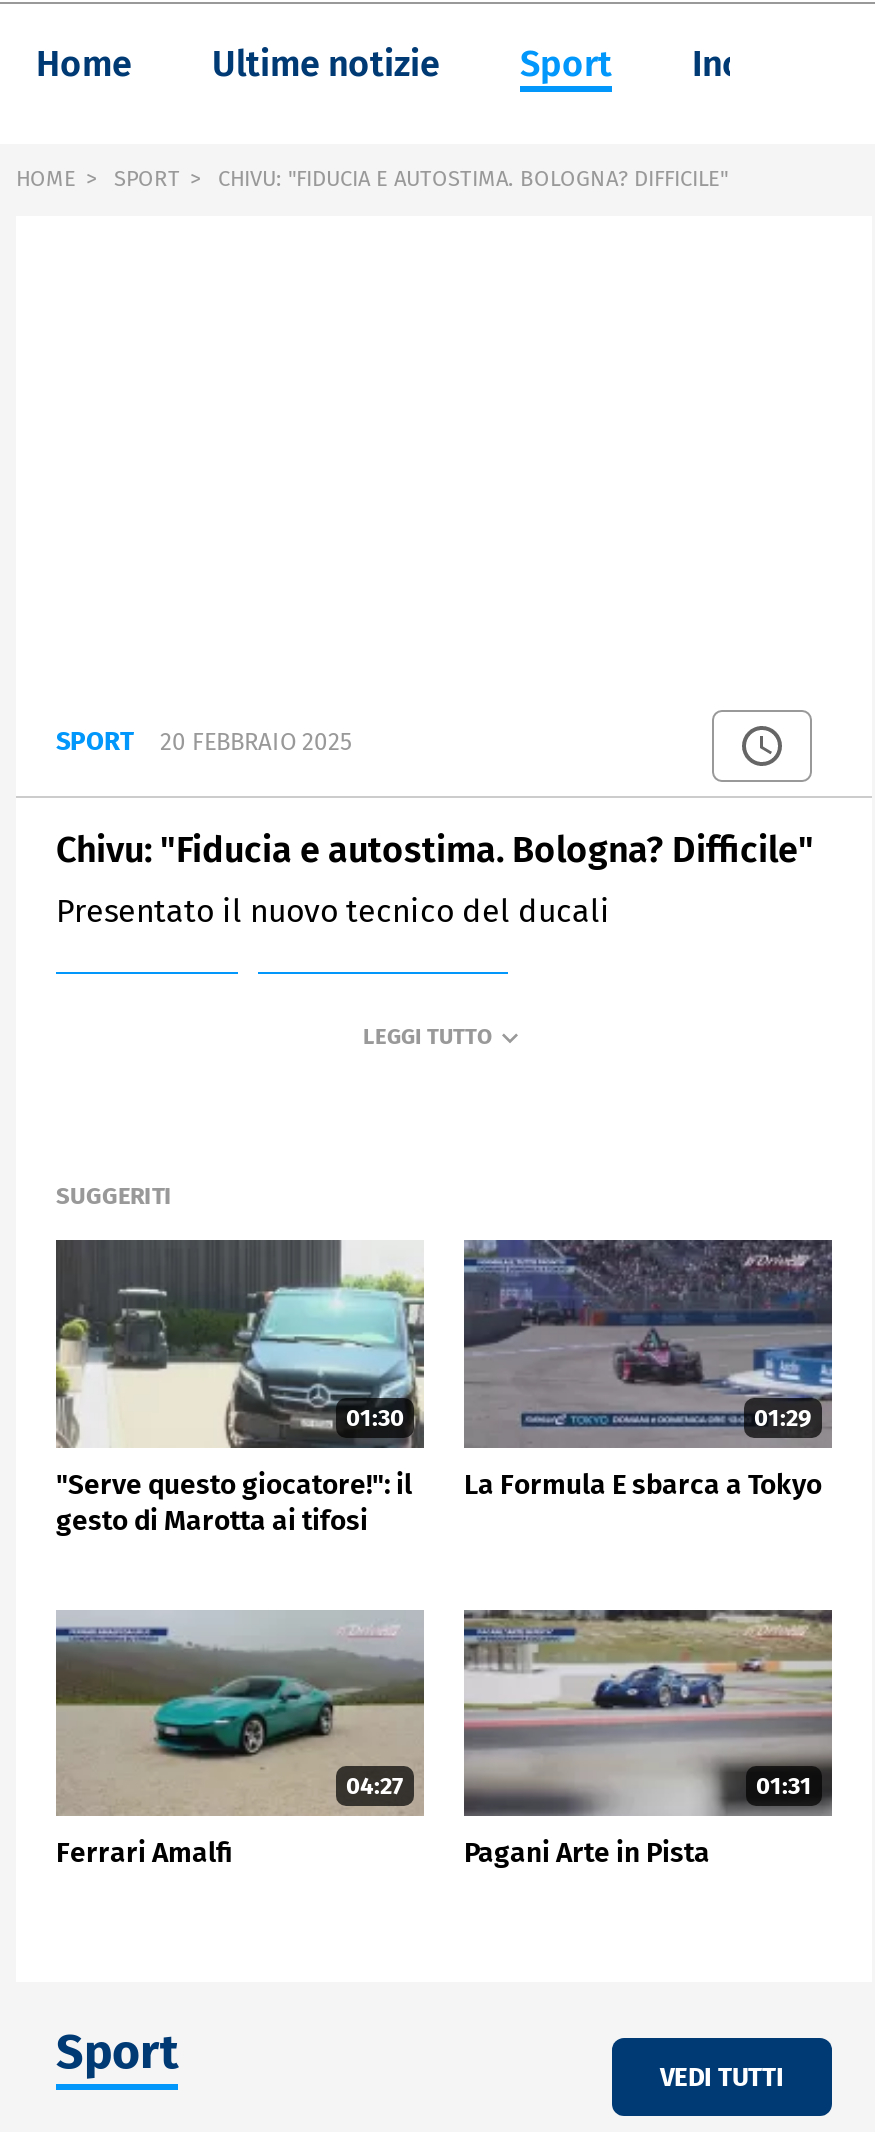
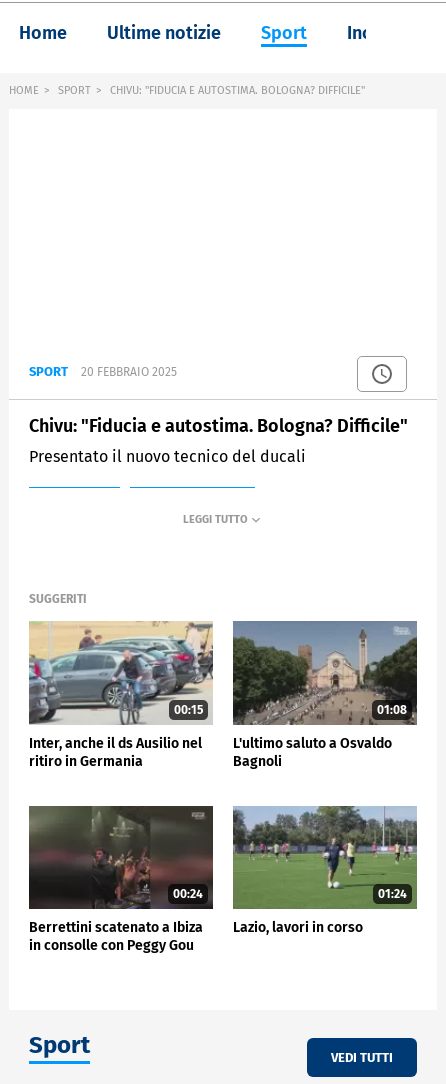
- [image]
- 01:30
+ [image]
+ 00:15

- [image]
- 01:29
+ [image]
+ 01:08

- "Serve questo giocatore!": il
- gesto di Marotta ai tifosi
+ Inter, anche il ds Ausilio nel
+ ritiro in Germania

- La Formula E sbarca a Tokyo
+ L'ultimo saluto a Osvaldo
+ Bagnoli

- [image]
- 04:27
+ [image]
+ 00:24

- [image]
- 01:31
+ [image]
+ 01:24

- Ferrari Amalfi
+ Berrettini scatenato a Ibiza
+ in consolle con Peggy Gou

- Pagani Arte in Pista
+ Lazio, lavori in corso
